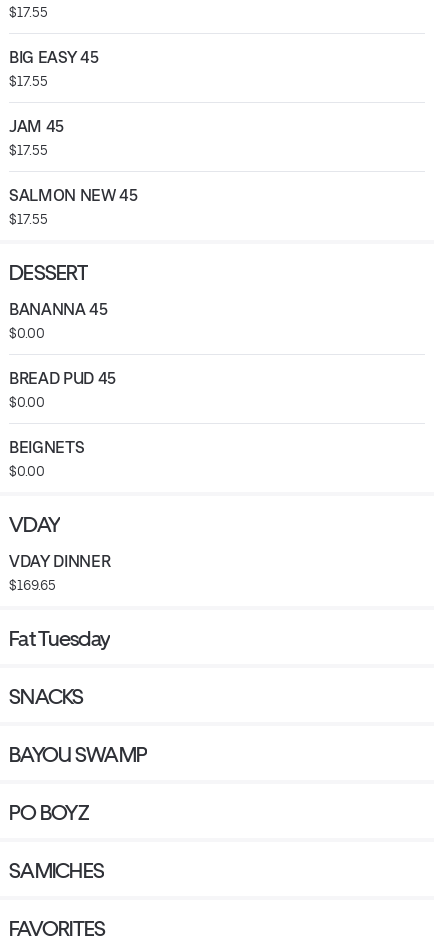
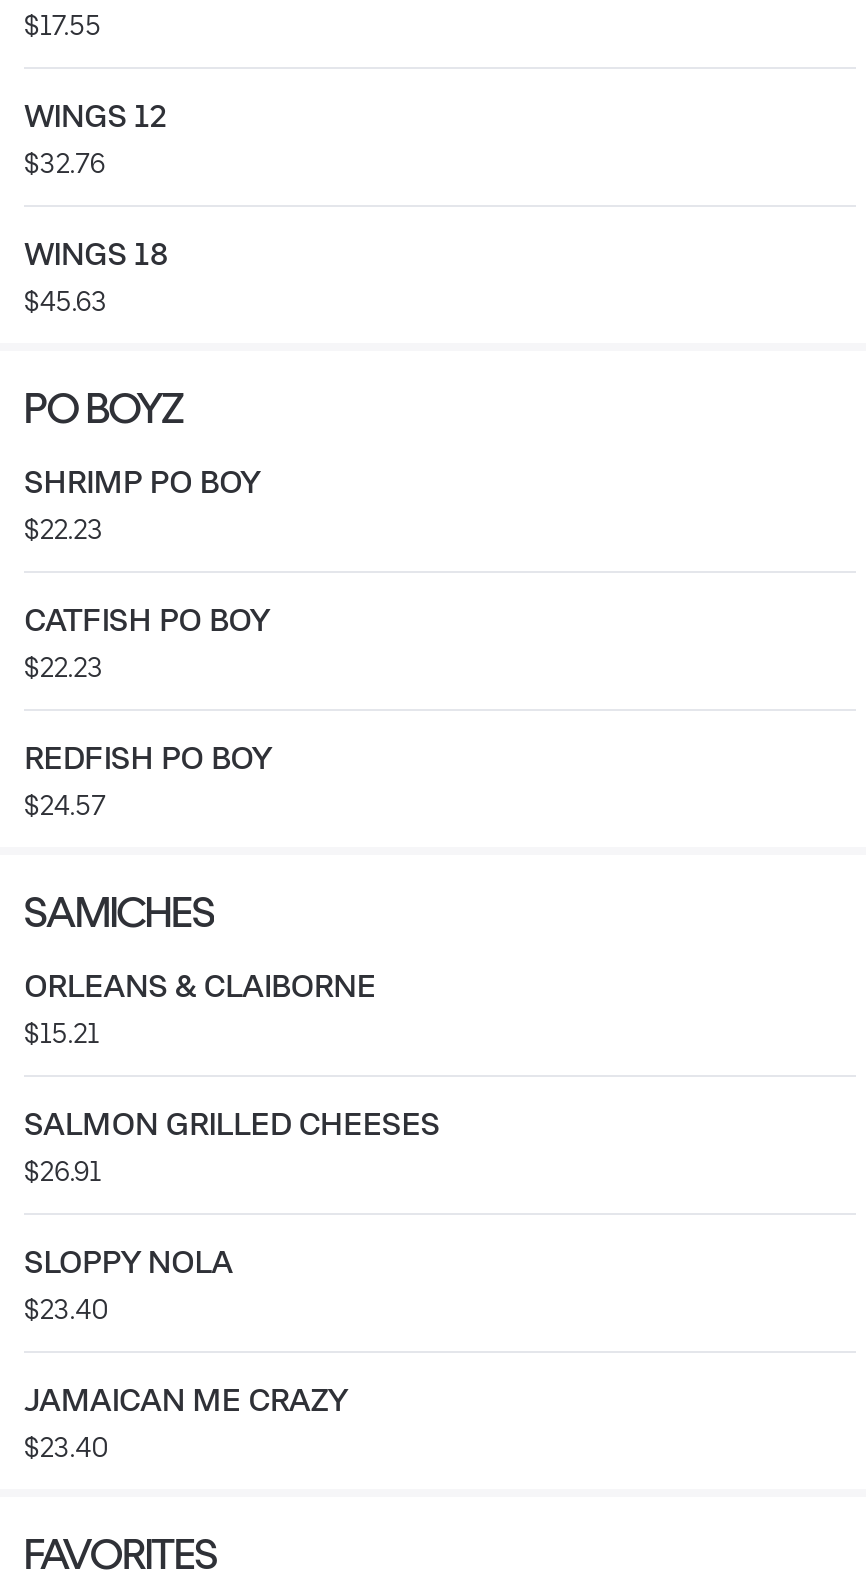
- BIG EASY 45
- $17.55
- JAM 45
- $17.55
- SALMON NEW 45
- $17.55
- DESSERT
- BANANNA 45
- $0.00
- BREAD PUD 45
- $0.00
- BEIGNETS
- $0.00
- VDAY
- VDAY DINNER
- $169.65
- Fat Tuesday
- SNACKS
- BAYOU SWAMP
+ WINGS 12
+ $32.76
+ WINGS 18
+ $45.63

moved up: PO BOYZ

+ SHRIMP PO BOY
+ $22.23
+ CATFISH PO BOY
+ $22.23
+ REDFISH PO BOY
+ $24.57

moved up: SAMICHES

+ ORLEANS & CLAIBORNE
+ $15.21
+ SALMON GRILLED CHEESES
+ $26.91
+ SLOPPY NOLA
+ $23.40
+ JAMAICAN ME CRAZY
+ $23.40
